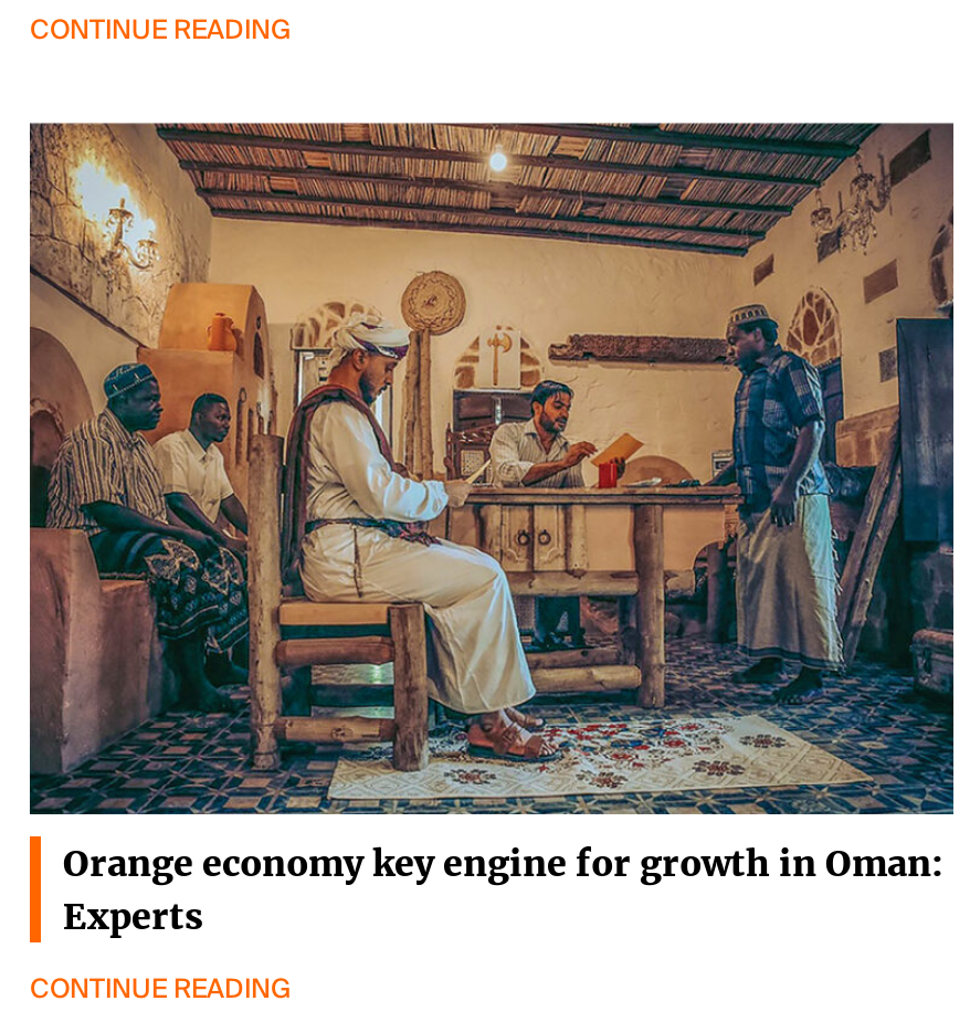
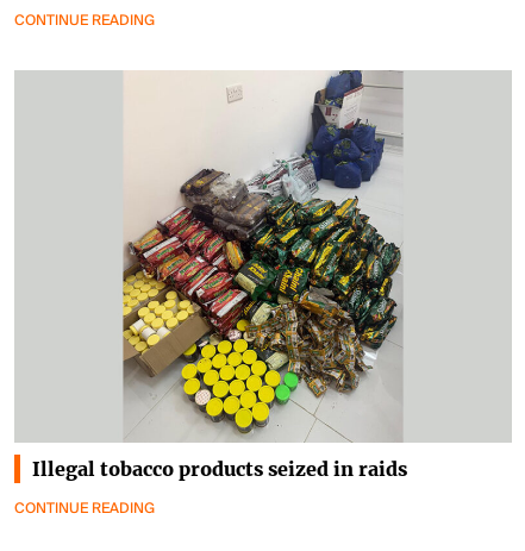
- [image]
- Orange economy key engine for growth in Oman:
- Experts
+ [image]
+ Illegal tobacco products seized in raids
